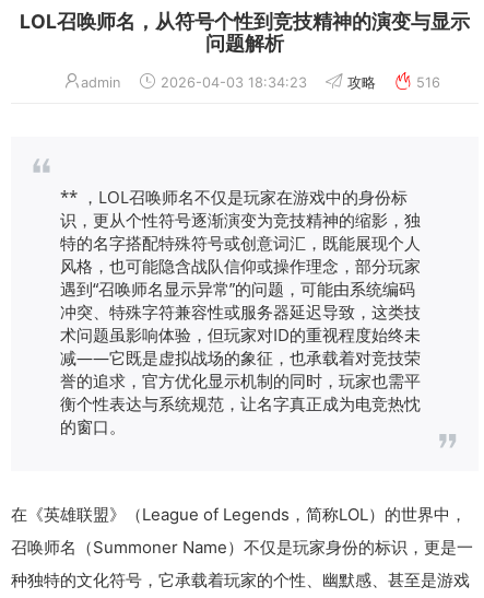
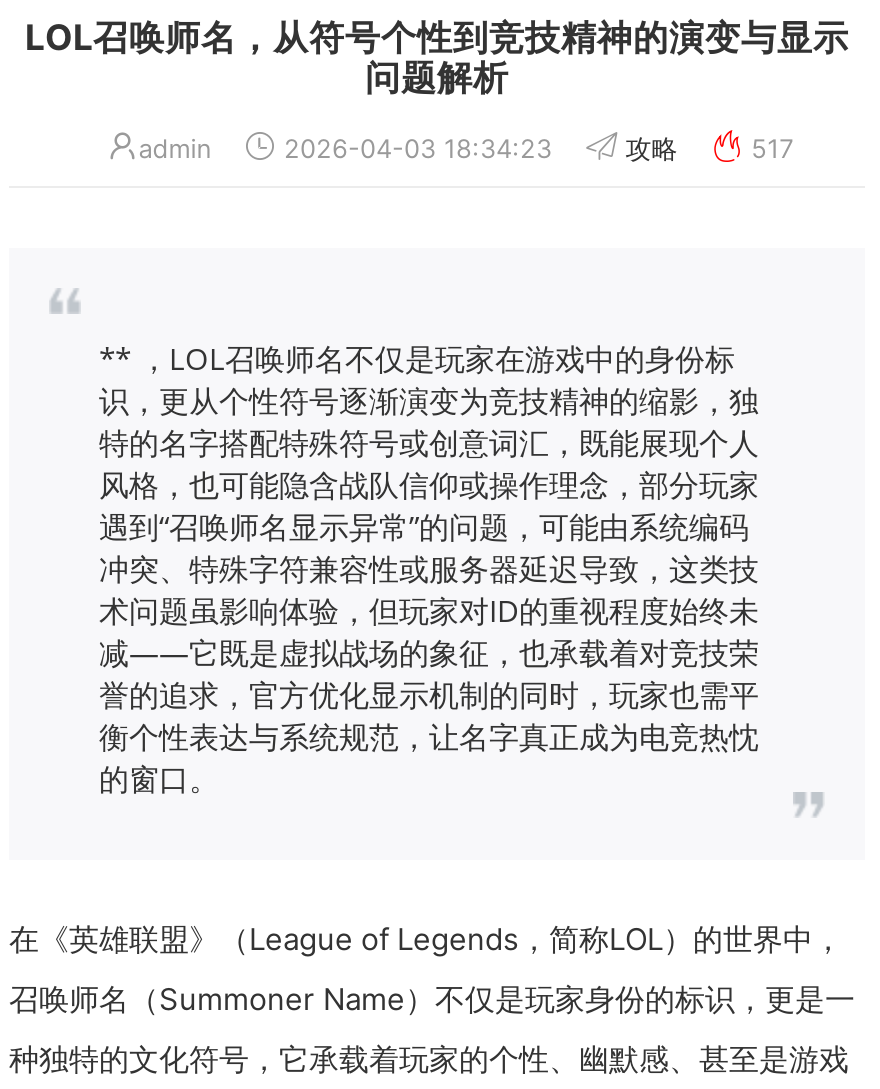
- 516
+ 517
